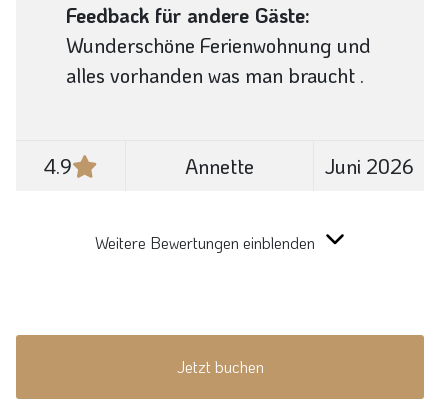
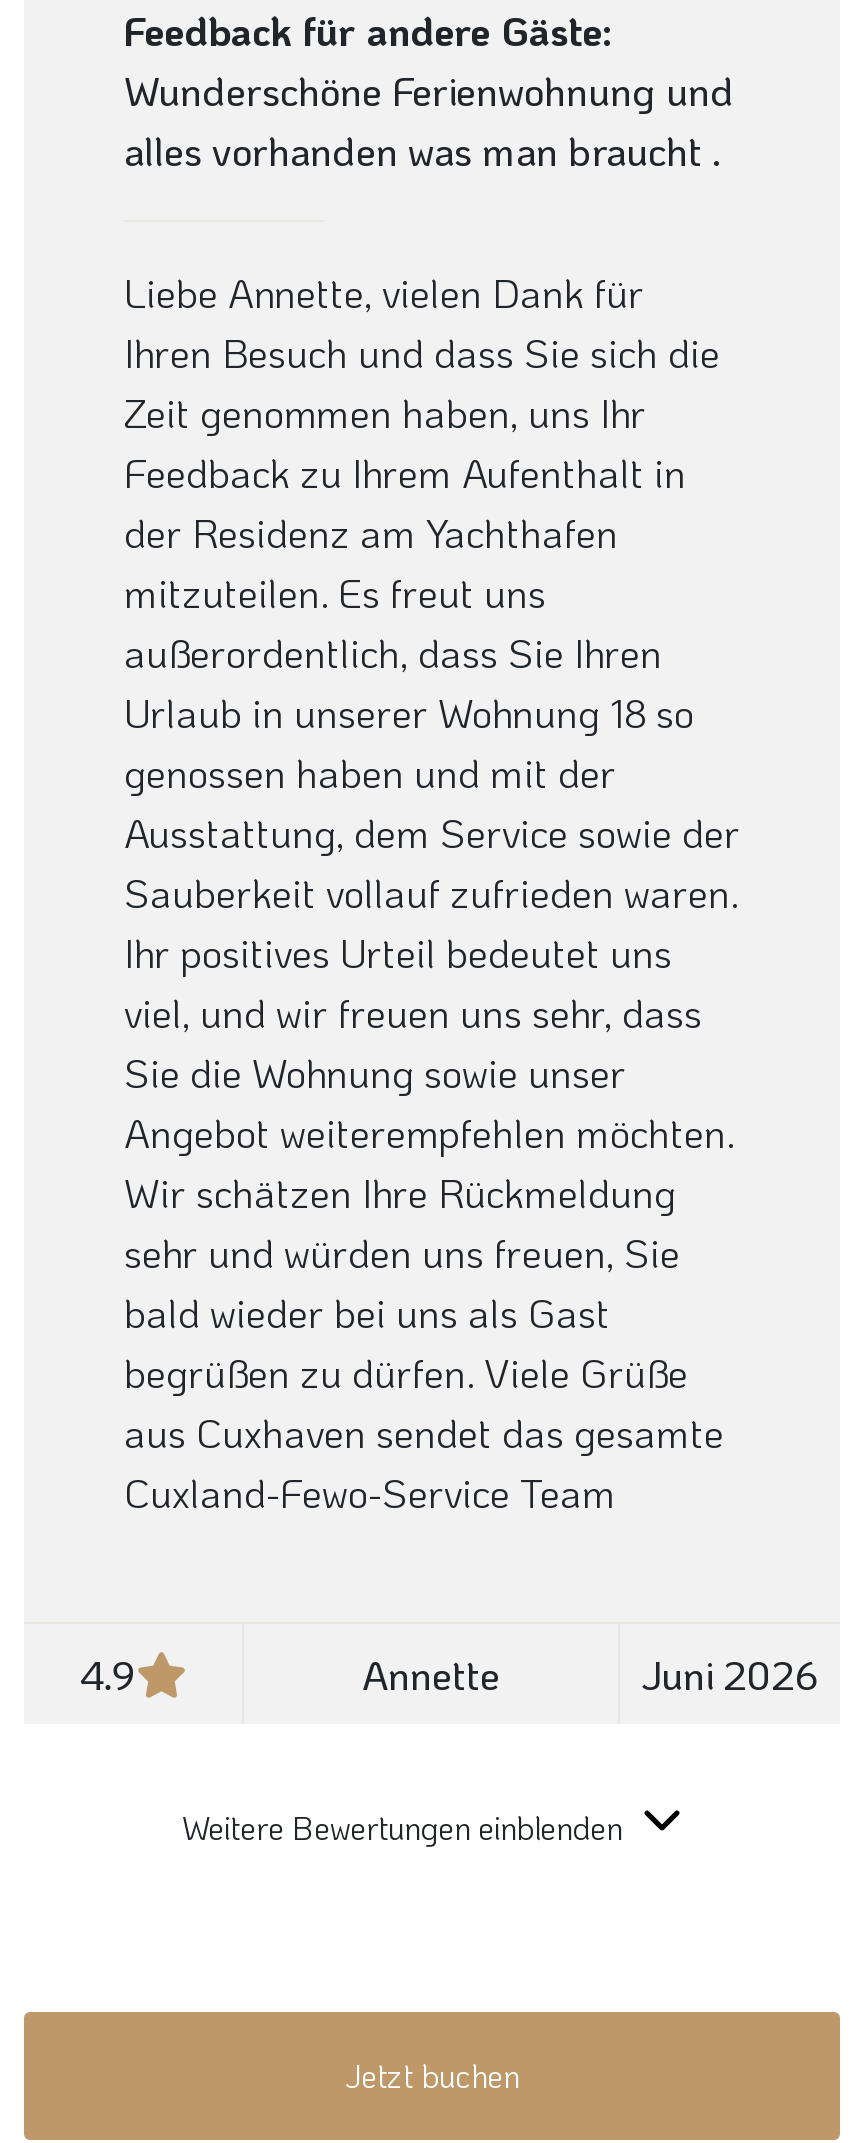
+ Liebe Annette, vielen Dank für
+ Ihren Besuch und dass Sie sich die
+ Zeit genommen haben, uns Ihr
+ Feedback zu Ihrem Aufenthalt in
+ der Residenz am Yachthafen
+ mitzuteilen. Es freut uns
+ außerordentlich, dass Sie Ihren
+ Urlaub in unserer Wohnung 18 so
+ genossen haben und mit der
+ Ausstattung, dem Service sowie der
+ Sauberkeit vollauf zufrieden waren.
+ Ihr positives Urteil bedeutet uns
+ viel, und wir freuen uns sehr, dass
+ Sie die Wohnung sowie unser
+ Angebot weiterempfehlen möchten.
+ Wir schätzen Ihre Rückmeldung
+ sehr und würden uns freuen, Sie
+ bald wieder bei uns als Gast
+ begrüßen zu dürfen. Viele Grüße
+ aus Cuxhaven sendet das gesamte
+ Cuxland-Fewo-Service Team
